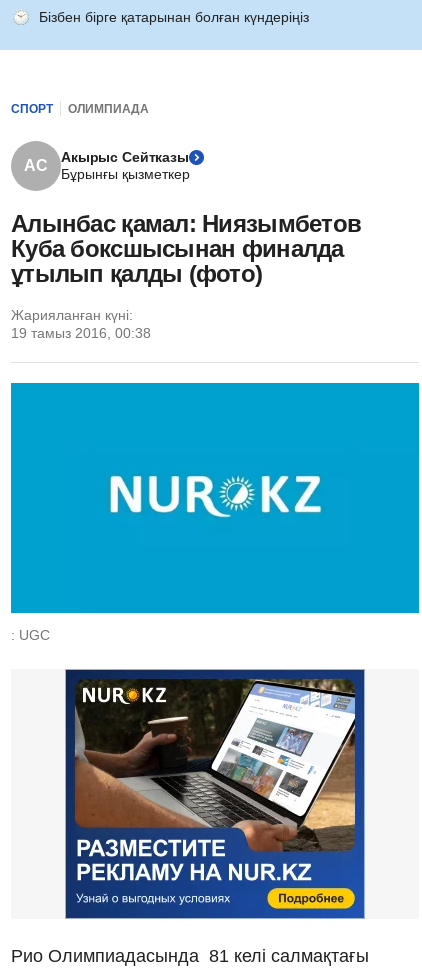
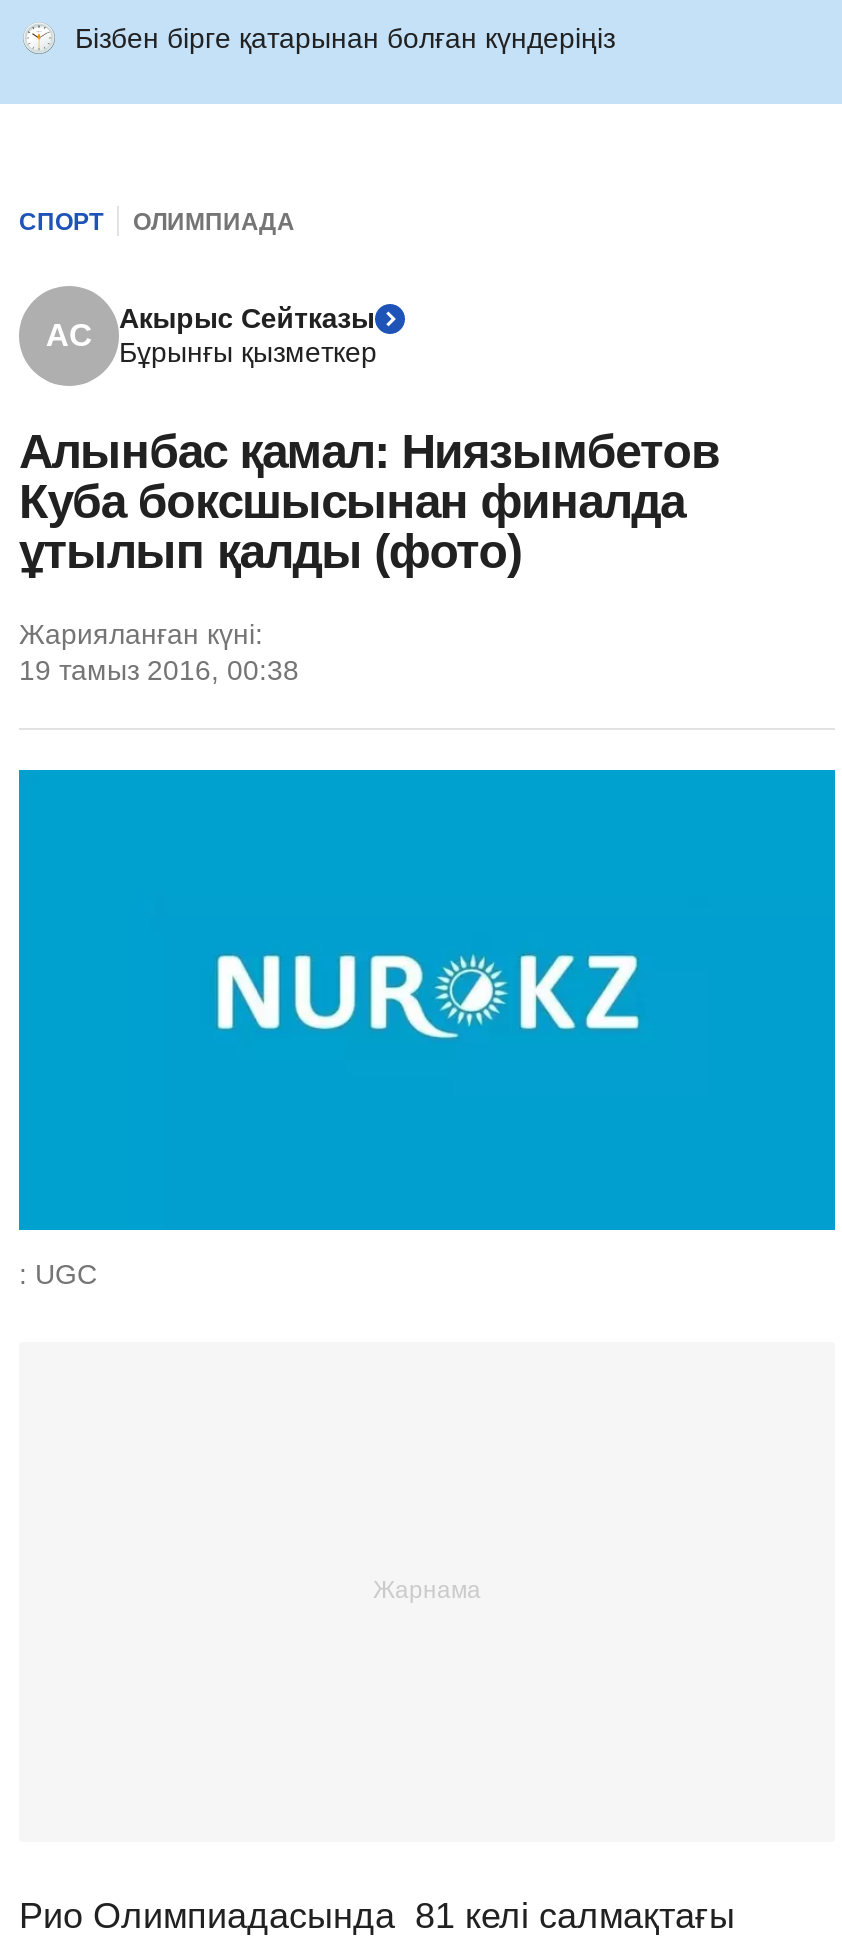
- [image]
